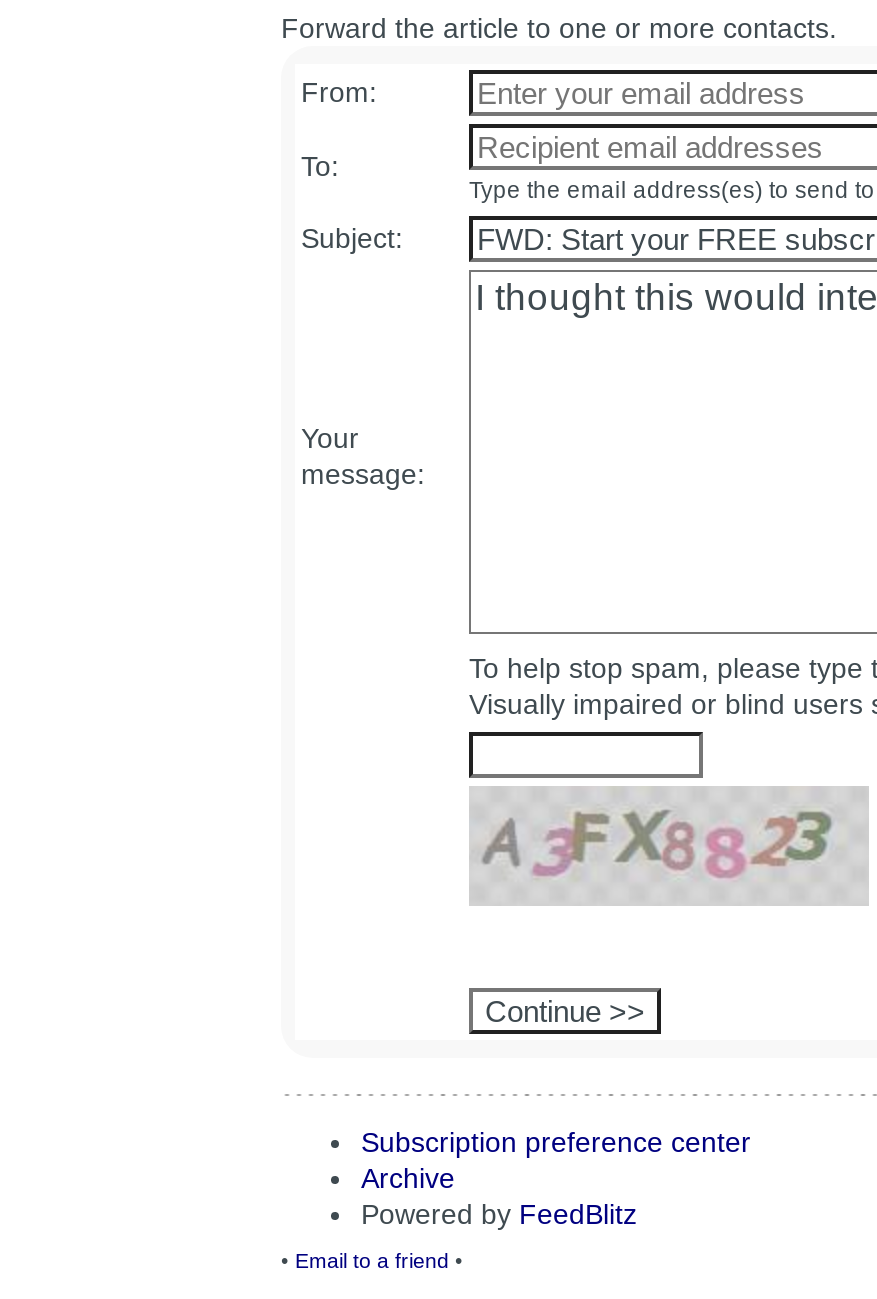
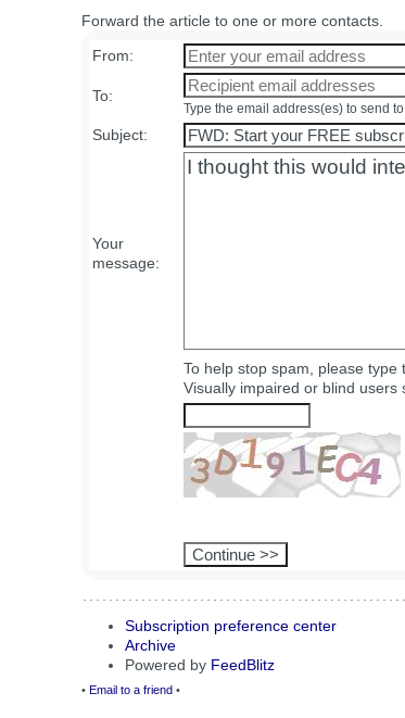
- [image]
+ [image]
